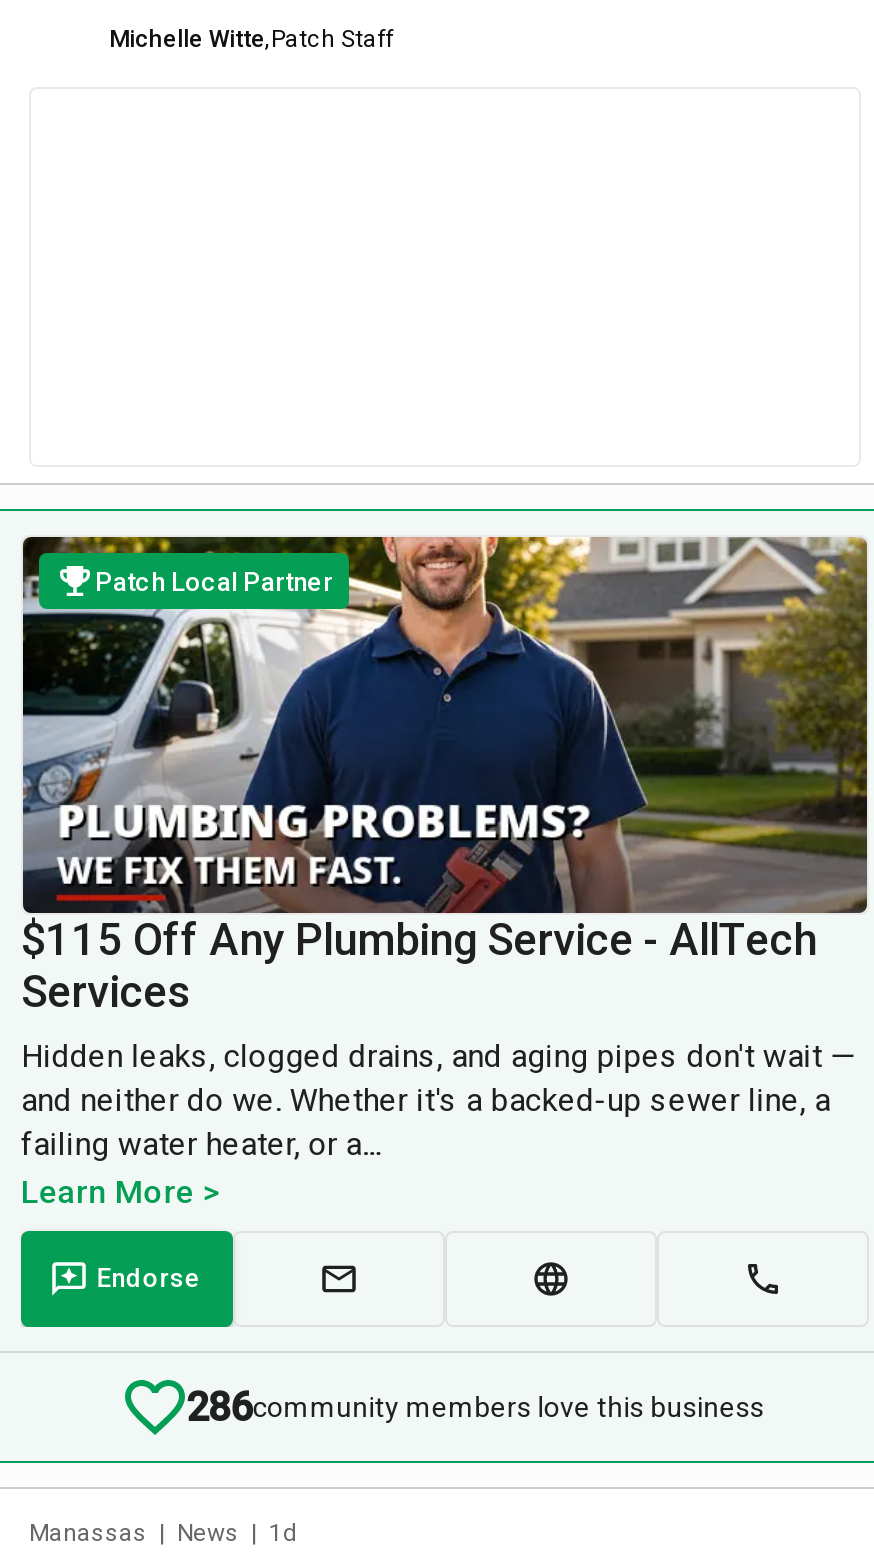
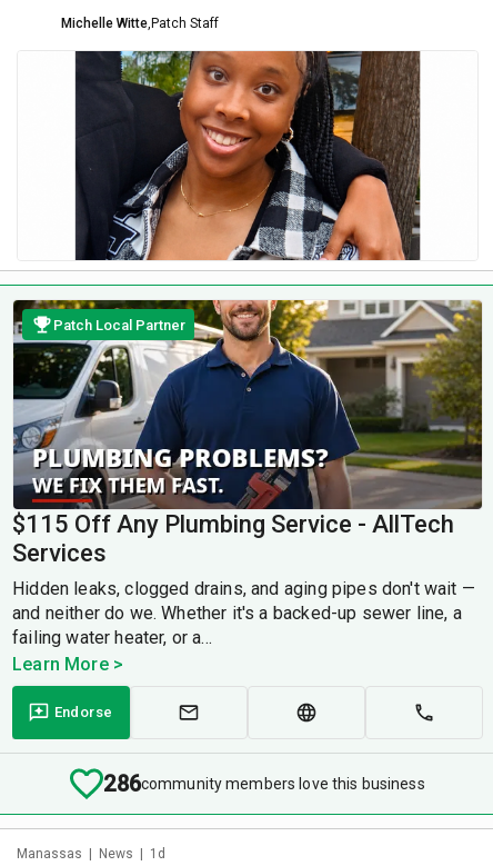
+ [image]
